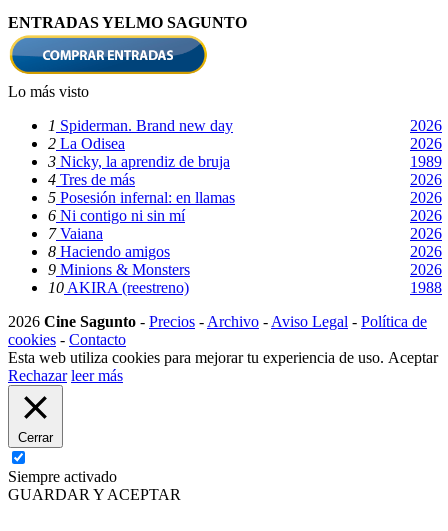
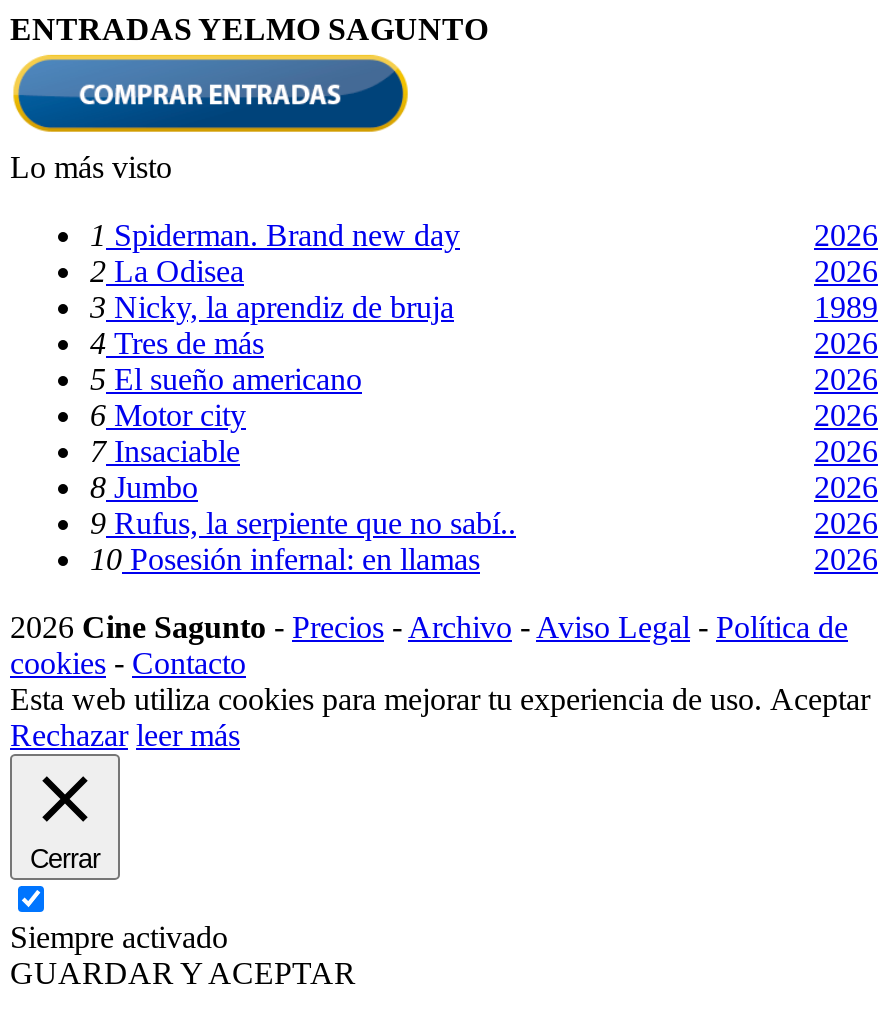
- 5 Posesión infernal: en llamas
+ 5 El sueño americano

- 6 Ni contigo ni sin mí
+ 6 Motor city

- 7 Vaiana
+ 7 Insaciable

- 8 Haciendo amigos
+ 8 Jumbo

- 9 Minions & Monsters
+ 9 Rufus, la serpiente que no sabí..

- 10 AKIRA (reestreno)
- 1988
+ 10 Posesión infernal: en llamas
+ 2026
